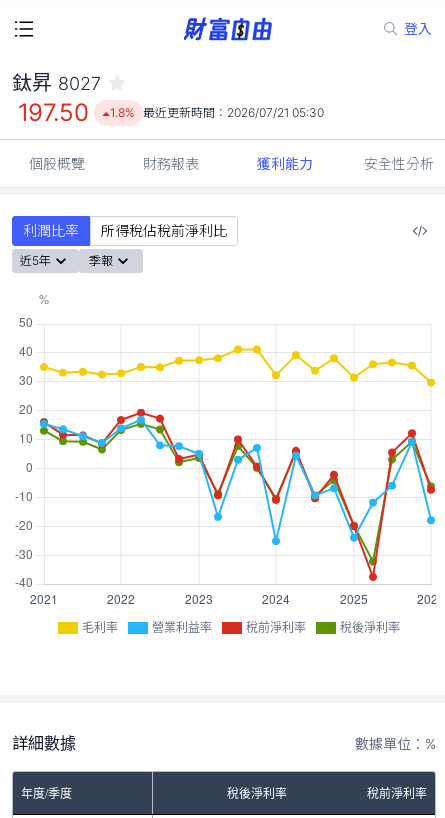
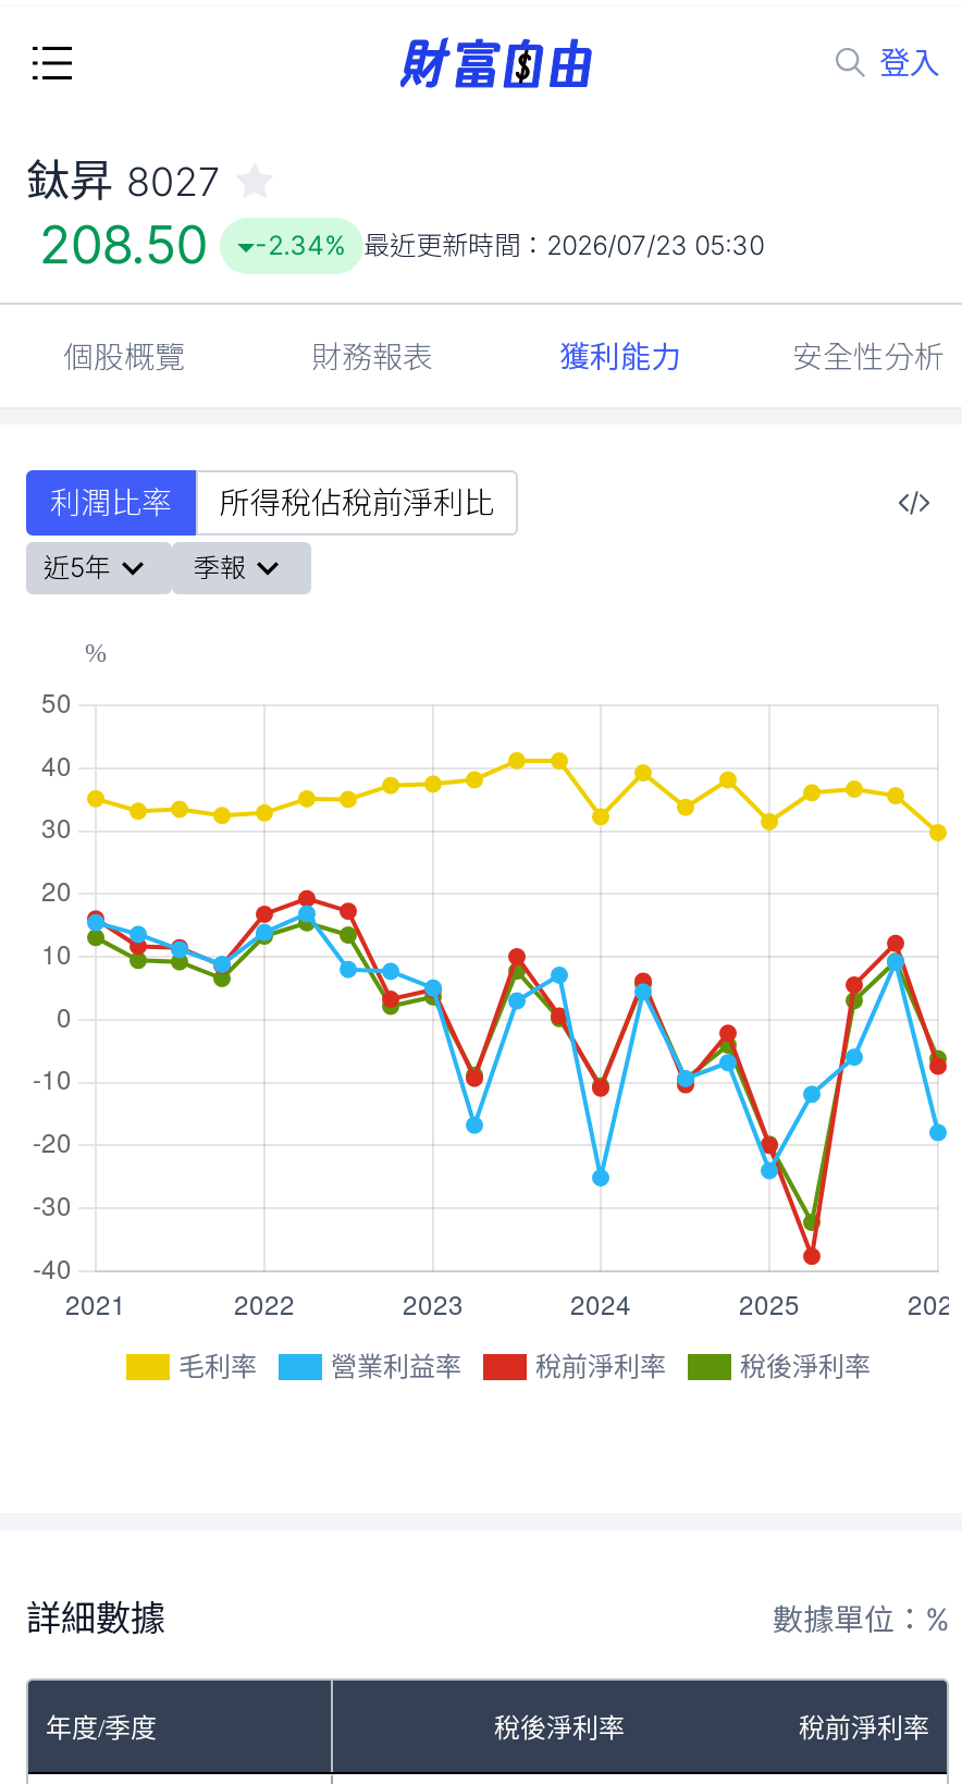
- 197.50
+ 208.50

- 1.8% 最近更新時間：2026/07/21 05:30
+ -2.34% 最近更新時間：2026/07/23 05:30
